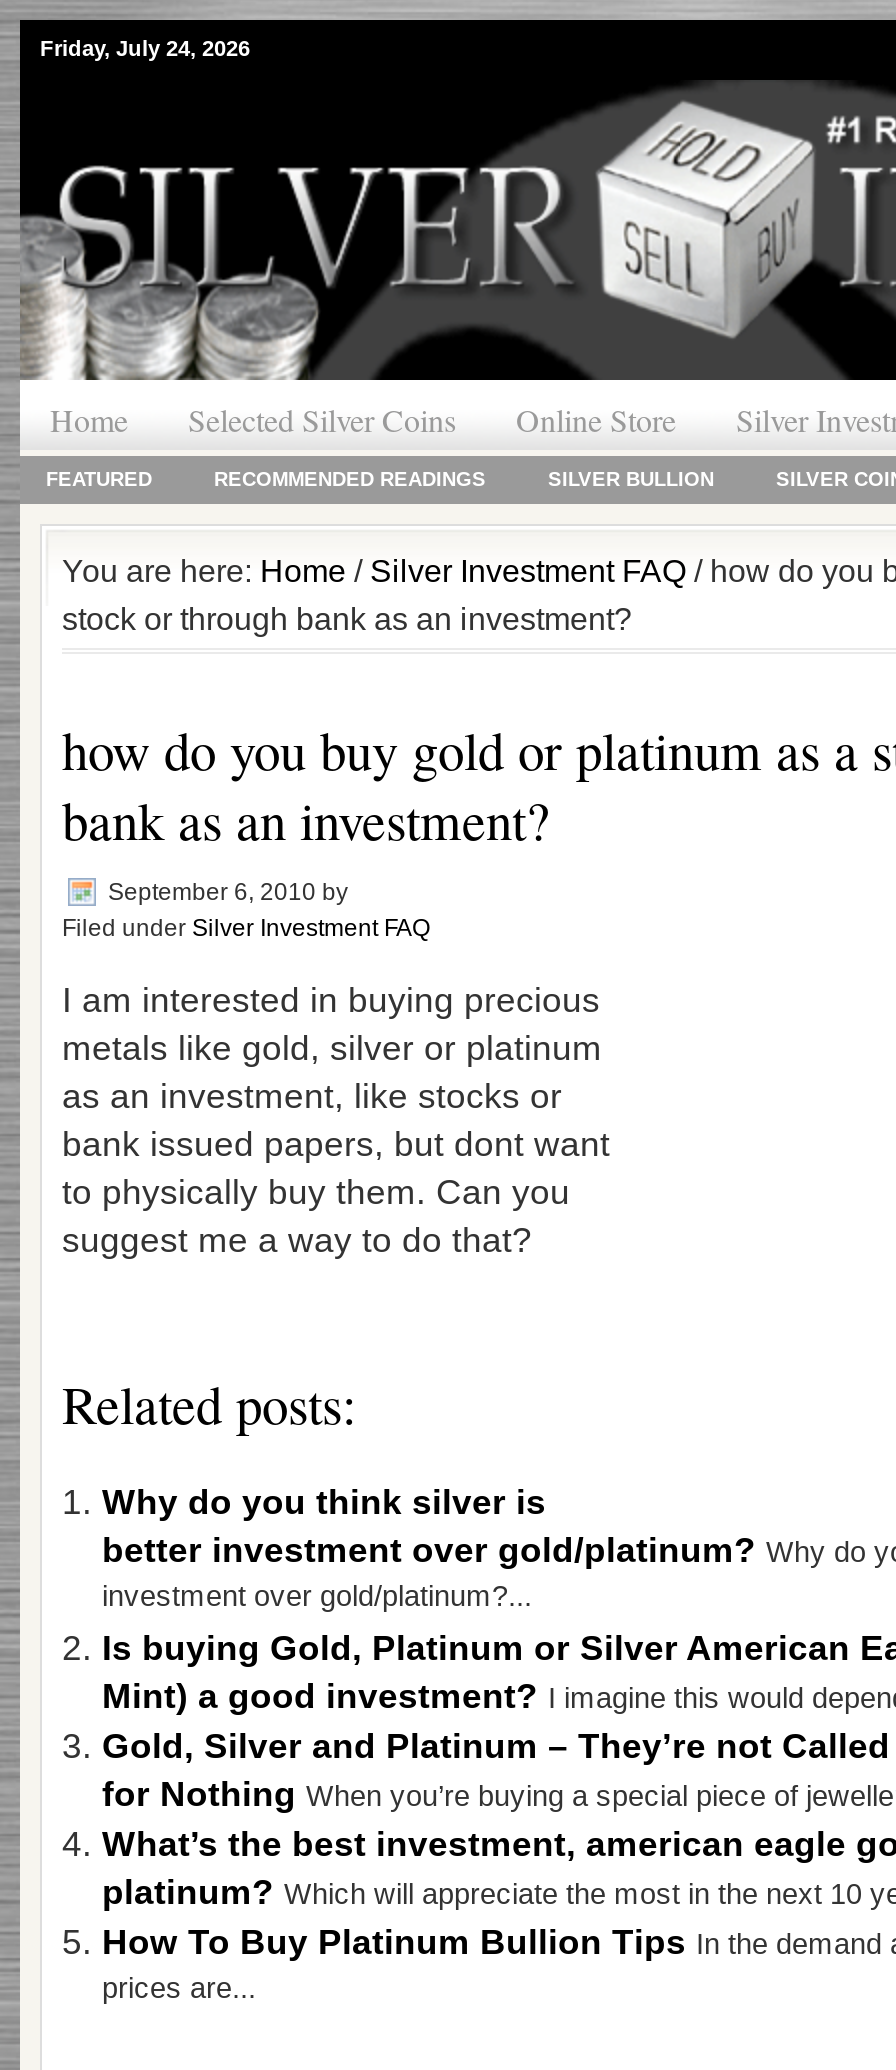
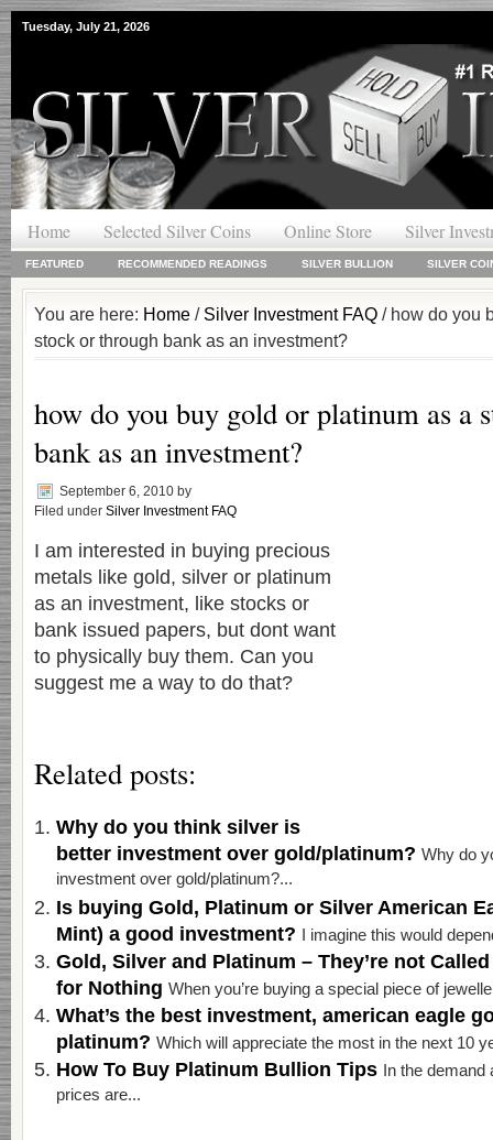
- Friday, July 24, 2026
+ Tuesday, July 21, 2026
